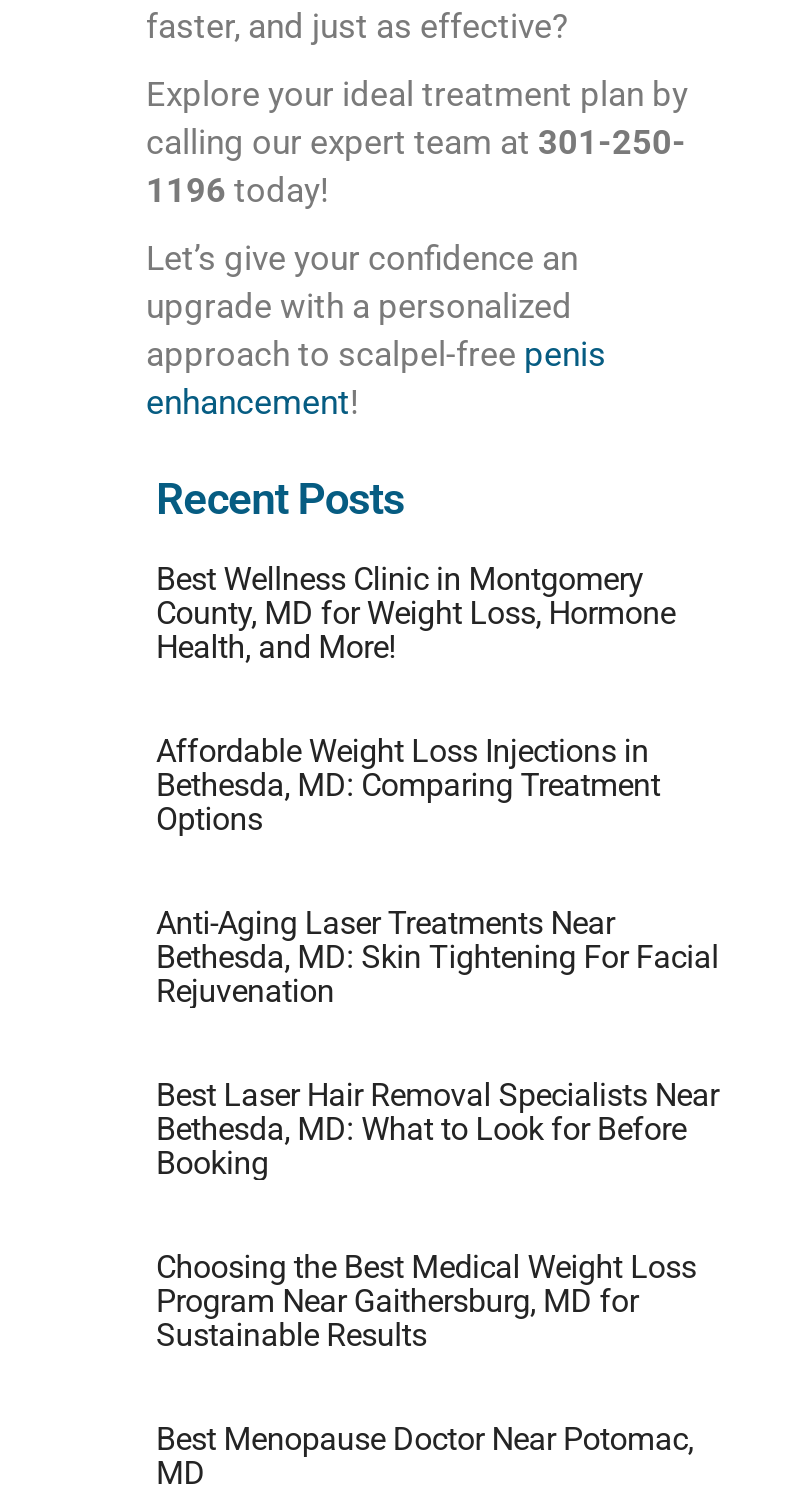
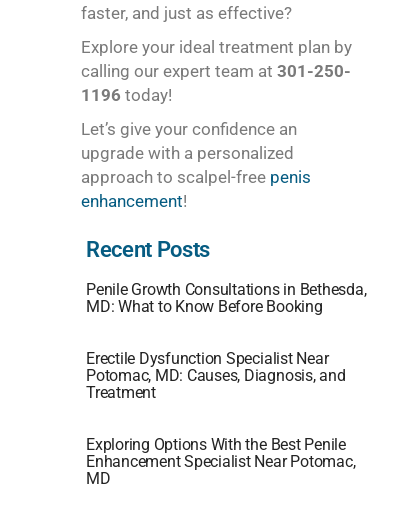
- Best Wellness Clinic in Montgomery
- County, MD for Weight Loss, Hormone
- Health, and More!
- Affordable Weight Loss Injections in
- Bethesda, MD: Comparing Treatment
- Options
- Anti-Aging Laser Treatments Near
- Bethesda, MD: Skin Tightening For Facial
- Rejuvenation
- Best Laser Hair Removal Specialists Near
- Bethesda, MD: What to Look for Before
- Booking
- Choosing the Best Medical Weight Loss
- Program Near Gaithersburg, MD for
- Sustainable Results
- Best Menopause Doctor Near Potomac,
+ Penile Growth Consultations in Bethesda,
+ MD: What to Know Before Booking
+ Erectile Dysfunction Specialist Near
+ Potomac, MD: Causes, Diagnosis, and
+ Treatment
+ Exploring Options With the Best Penile
+ Enhancement Specialist Near Potomac,
